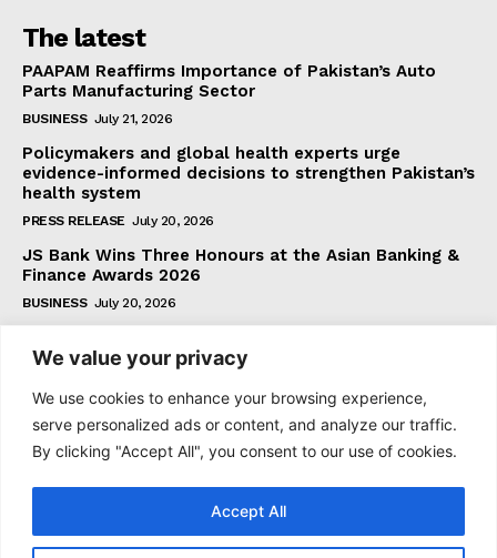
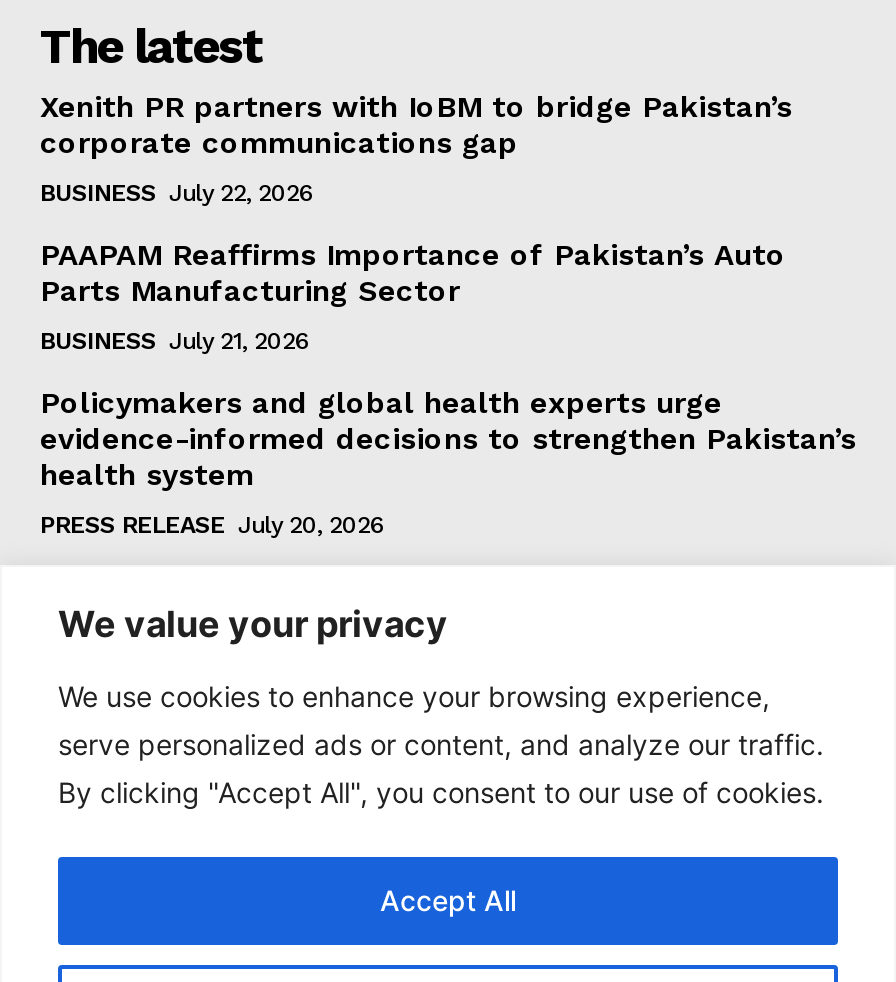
+ Xenith PR partners with IoBM to bridge Pakistan’s
+ corporate communications gap
+ BUSINESS July 22, 2026

moved down: PAAPAM Reaffirms Importance of Pakistan’s Auto | Parts Manufacturing Sector | BUSINESS July 21, 2026 | Policymakers and global health experts urge | evidence-informed decisions to strengthen Pakistan’s | health system | PRESS RELEASE July 20, 2026

- JS Bank Wins Three Honours at the Asian Banking &
- Finance Awards 2026
- BUSINESS July 20, 2026
